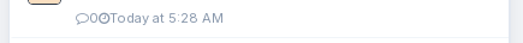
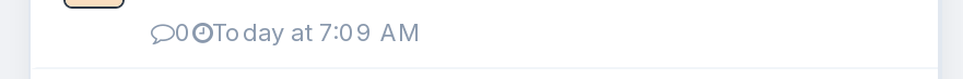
- 0 Today at 5:28 AM
+ 0 Today at 7:09 AM
